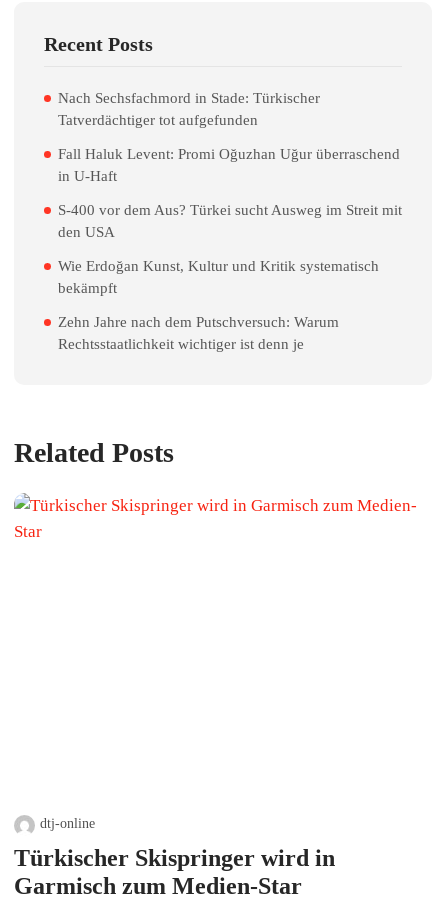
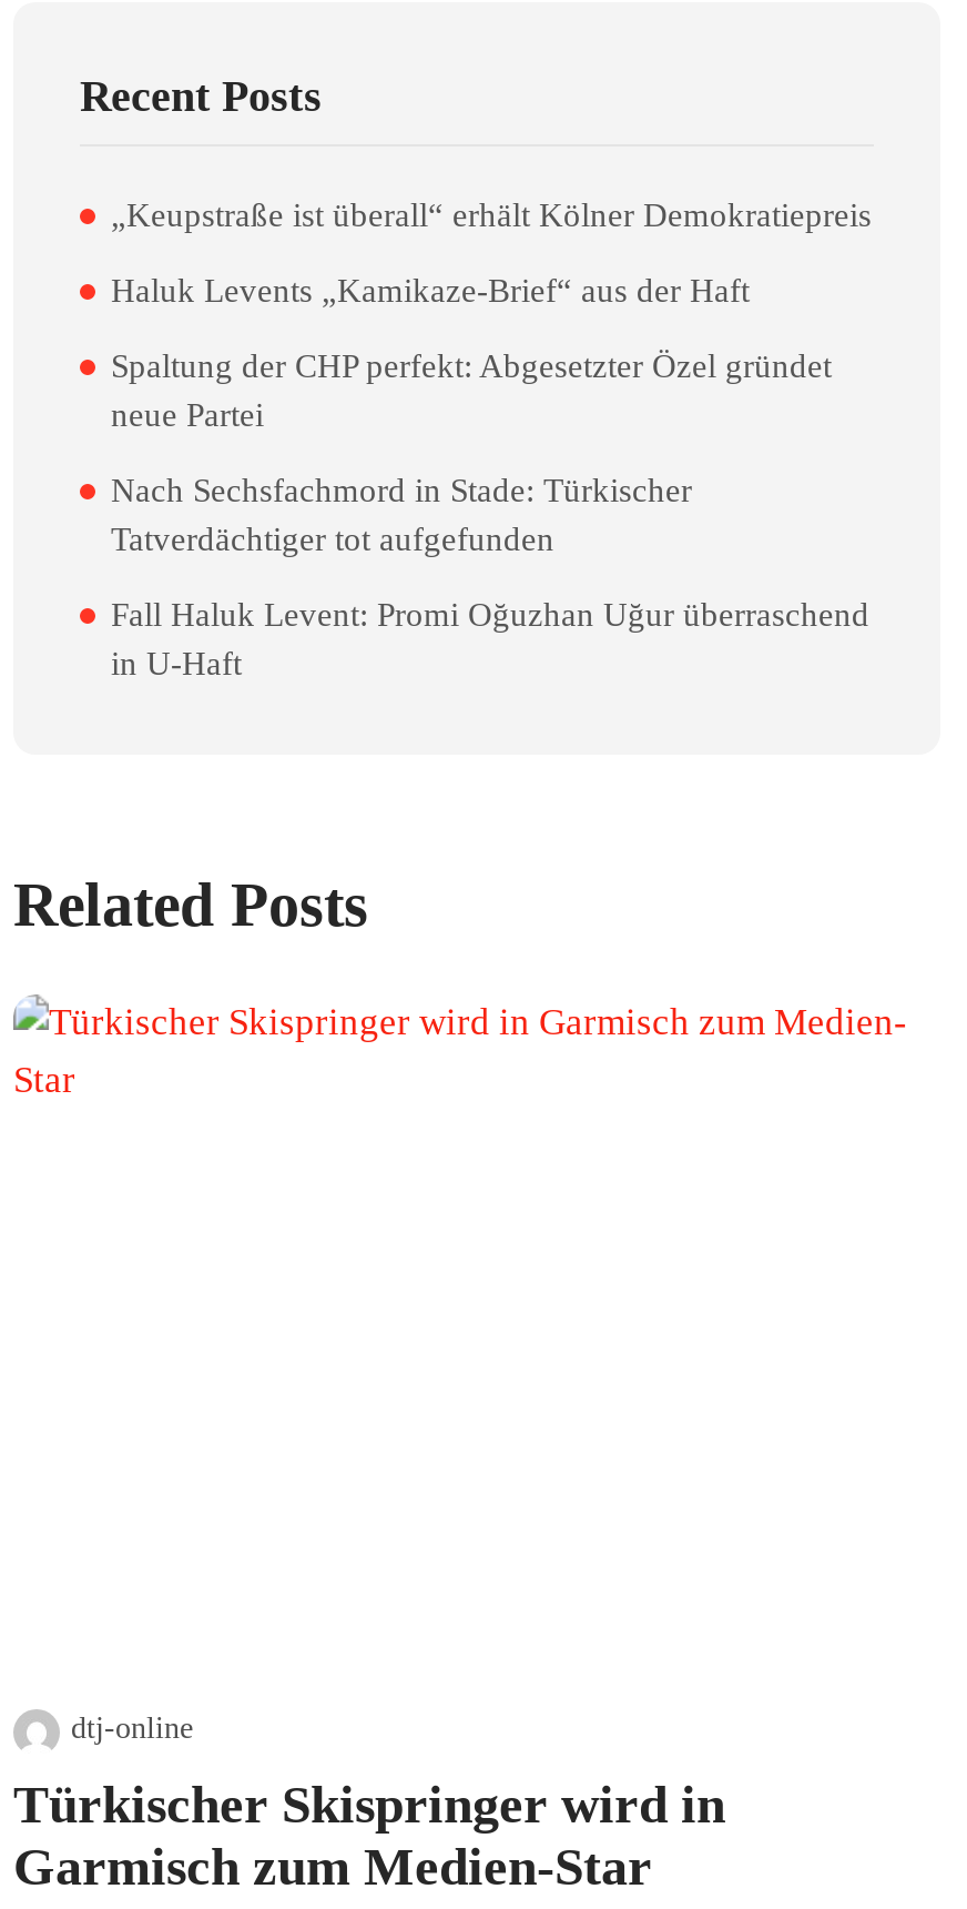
+ „Keupstraße ist überall“ erhält Kölner Demokratiepreis
+ Haluk Levents „Kamikaze-Brief“ aus der Haft
+ Spaltung der CHP perfekt: Abgesetzter Özel gründet
+ neue Partei

moved down: Nach Sechsfachmord in Stade: Türkischer | Tatverdächtiger tot aufgefunden | Fall Haluk Levent: Promi Oğuzhan Uğur überraschend | in U-Haft

- S-400 vor dem Aus? Türkei sucht Ausweg im Streit mit
- den USA
- Wie Erdoğan Kunst, Kultur und Kritik systematisch
- bekämpft
- Zehn Jahre nach dem Putschversuch: Warum
- Rechtsstaatlichkeit wichtiger ist denn je
